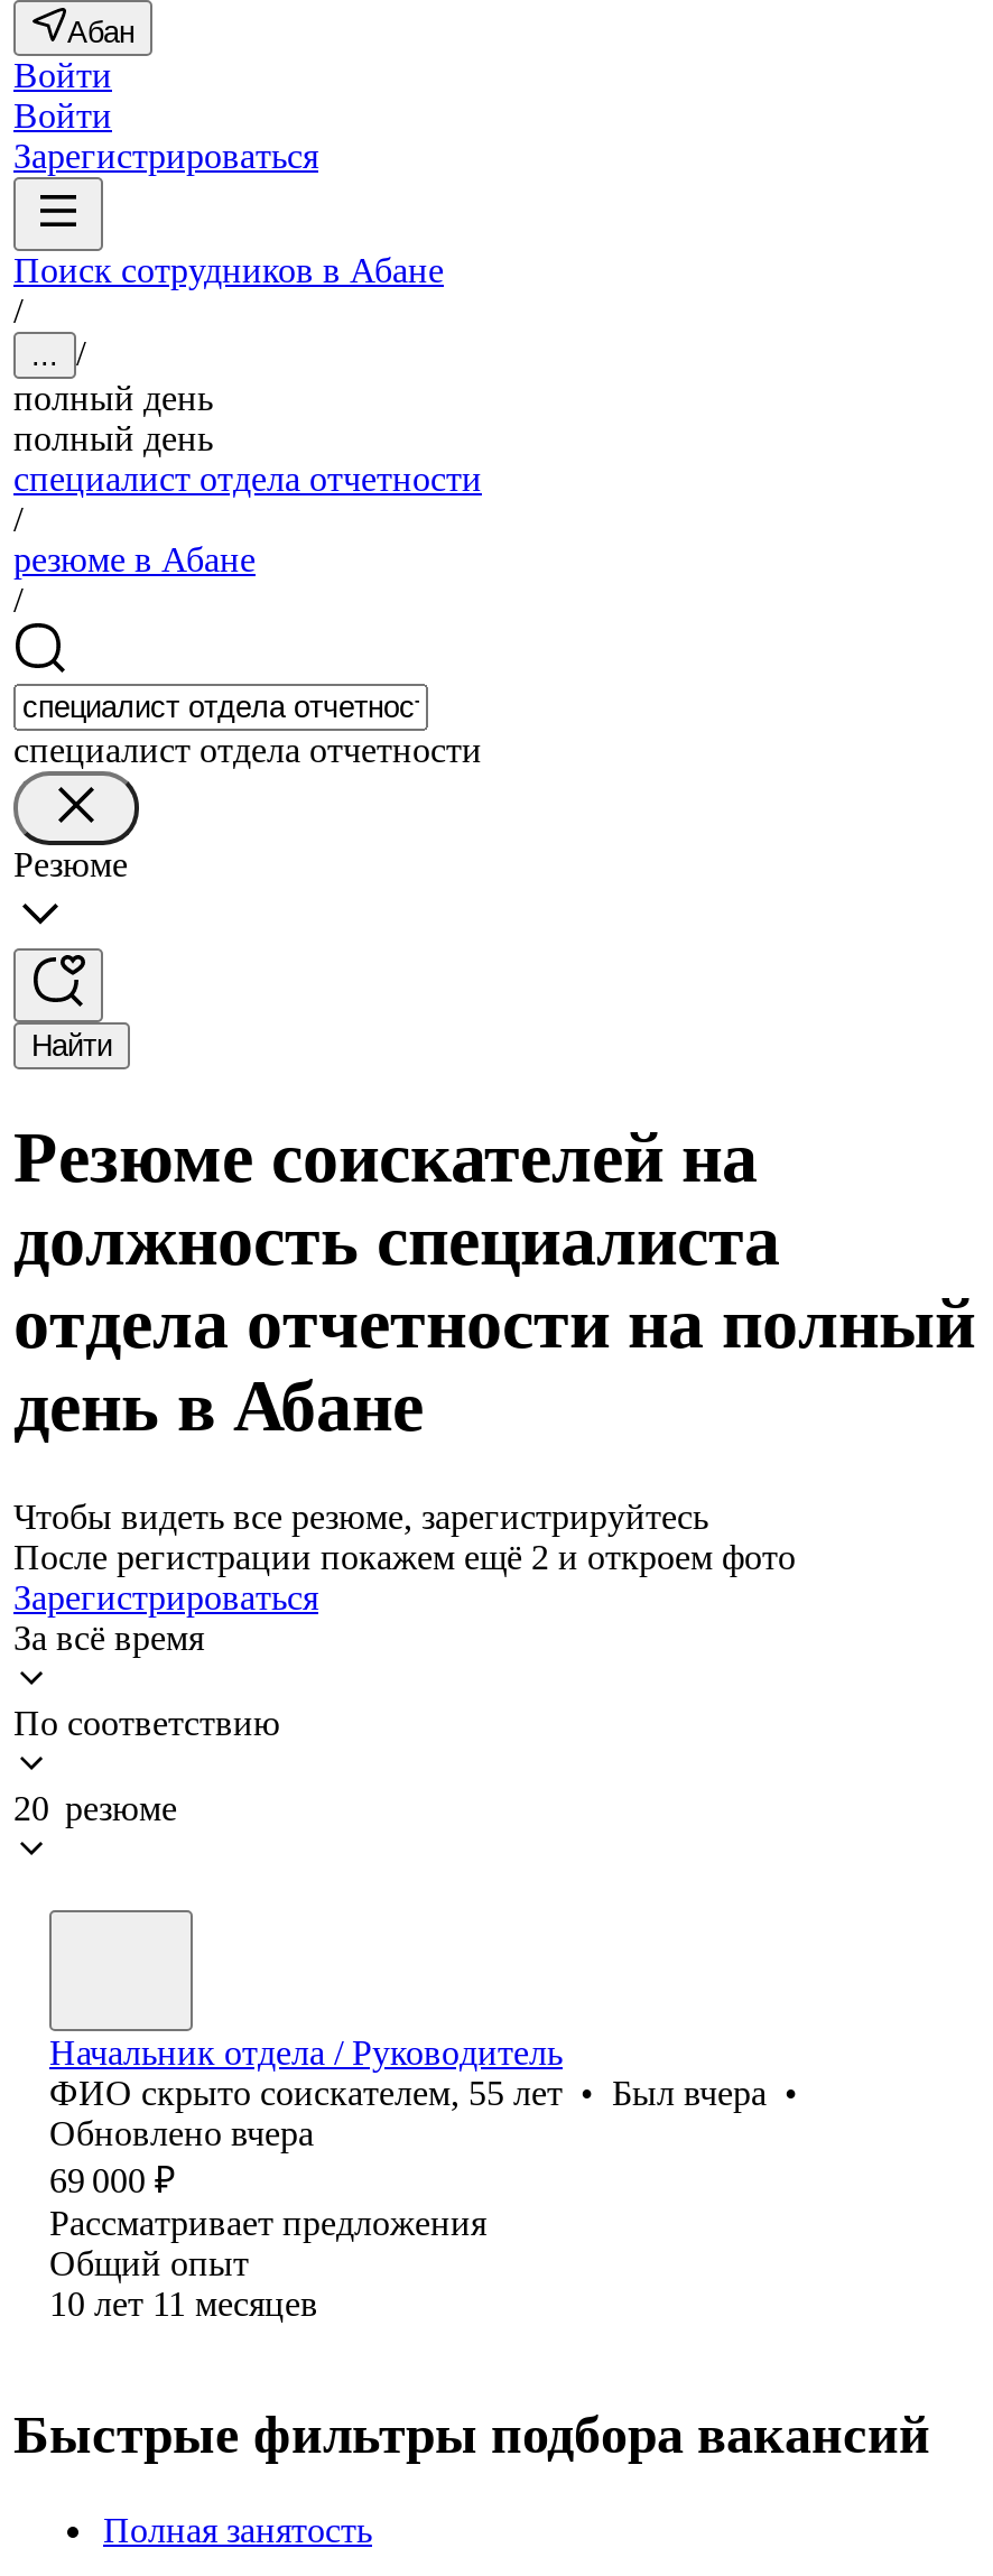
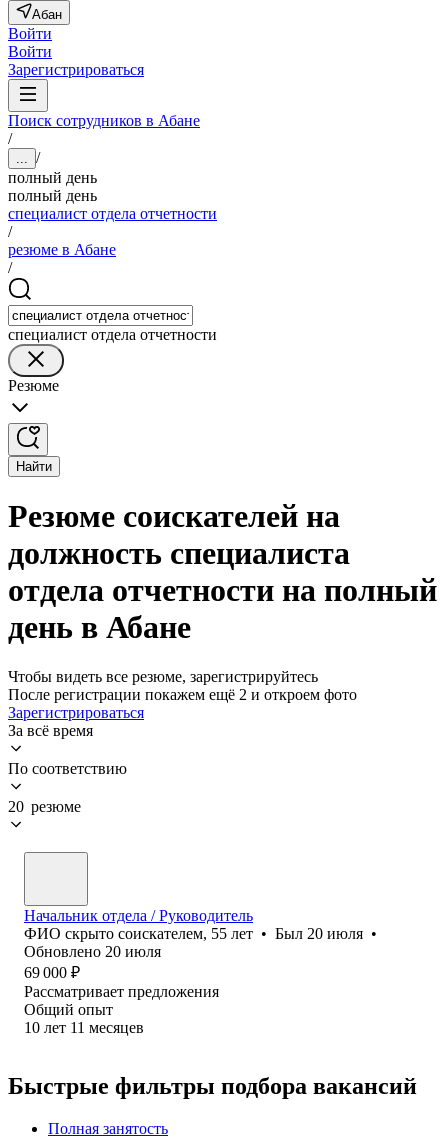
- ФИО скрыто соискателем, 55 лет • Был вчера •
- Обновлено вчера
+ ФИО скрыто соискателем, 55 лет • Был 20 июля •
+ Обновлено 20 июля
